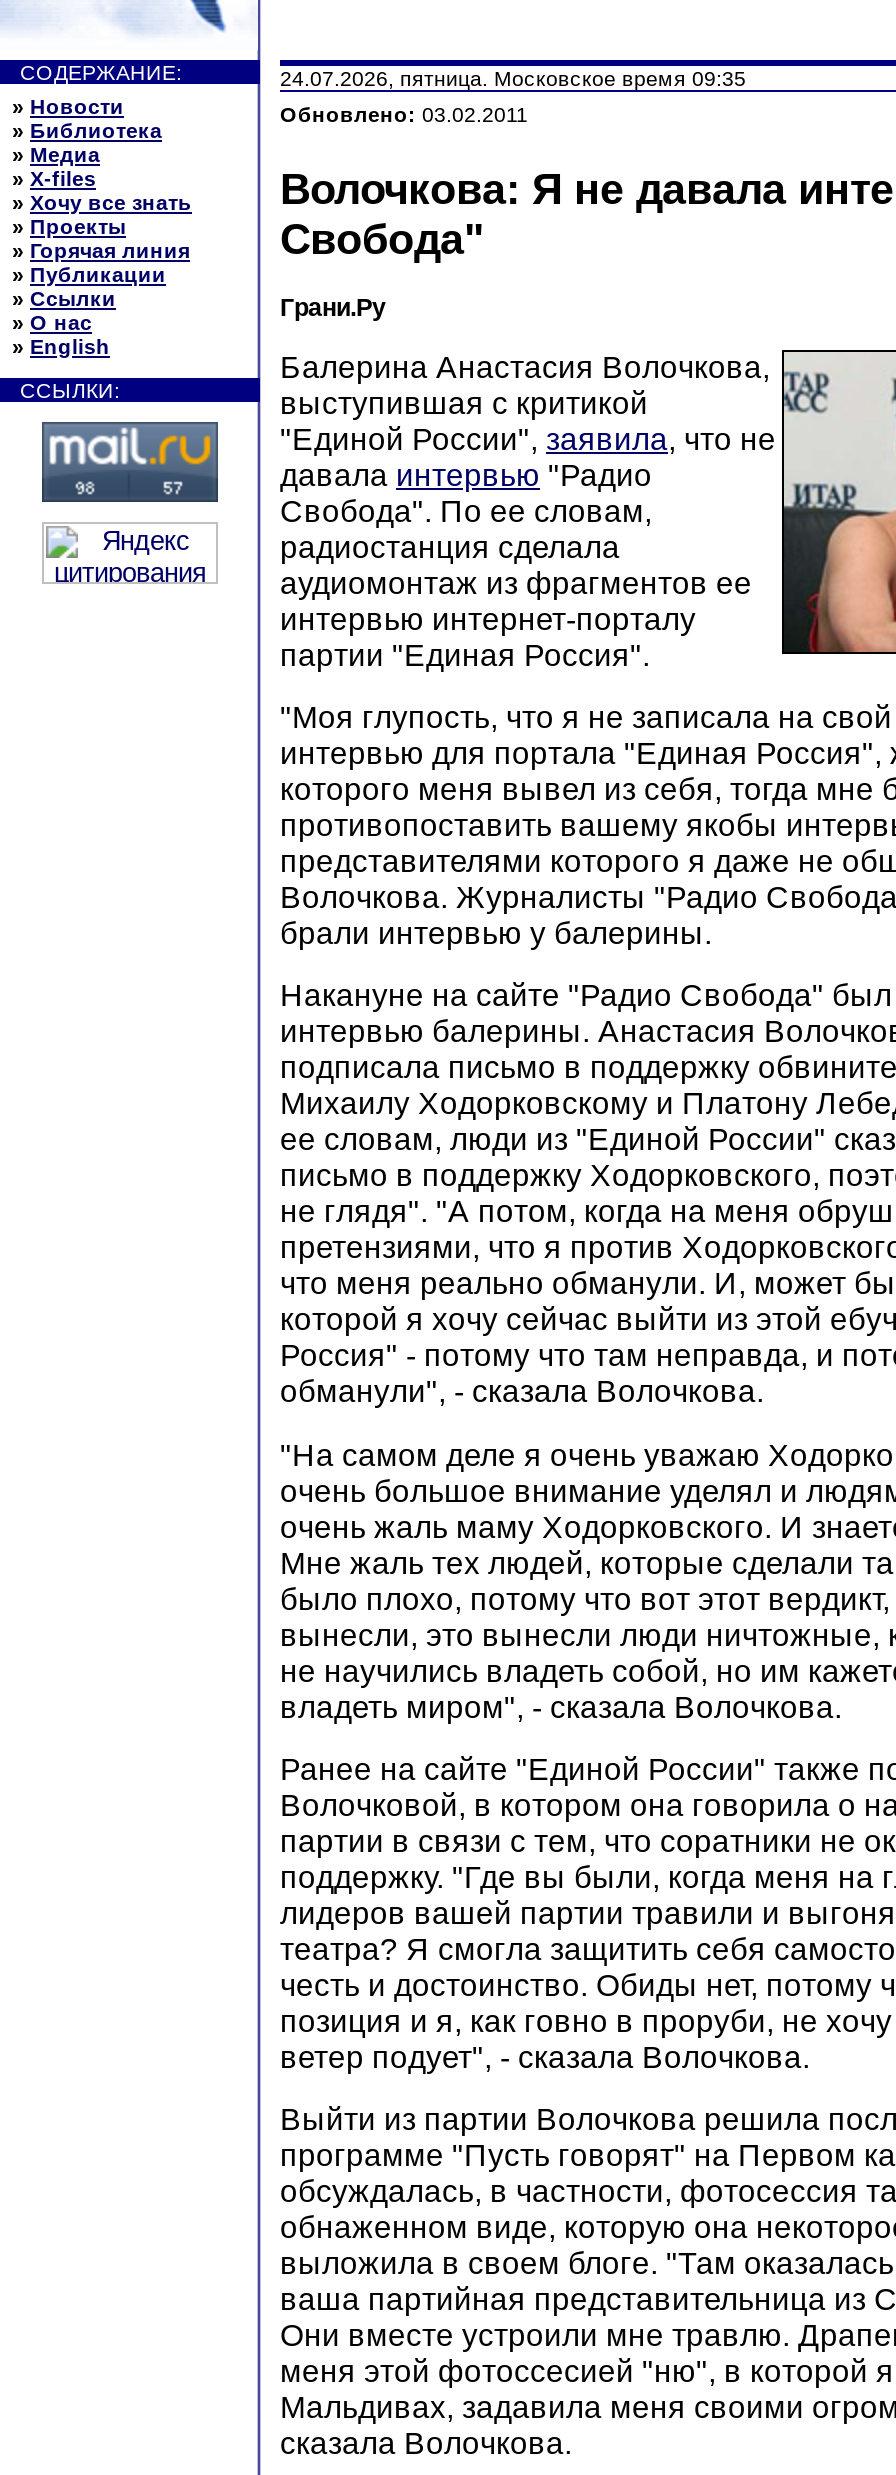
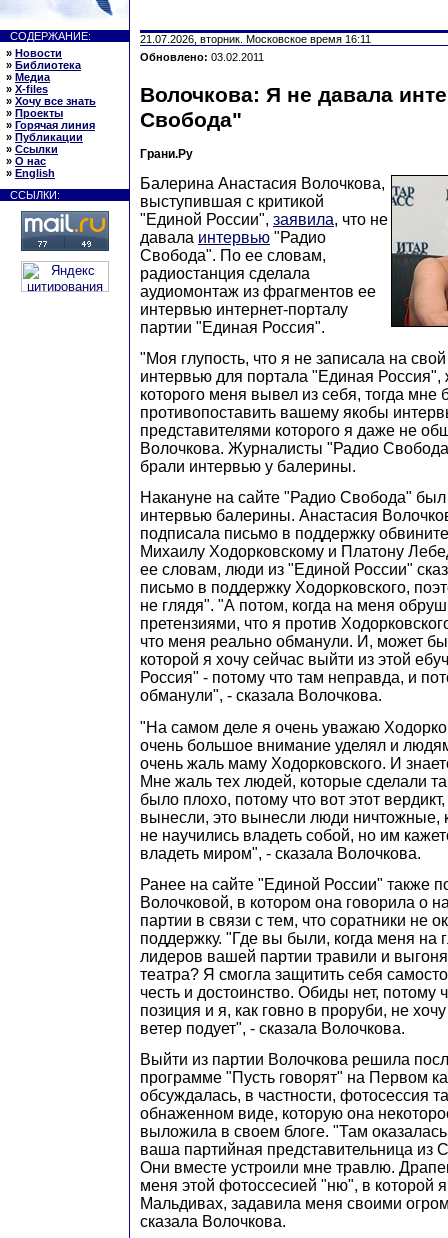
- 24.07.2026, пятница. Московское время 09:35
+ 21.07.2026, вторник. Московское время 16:11
